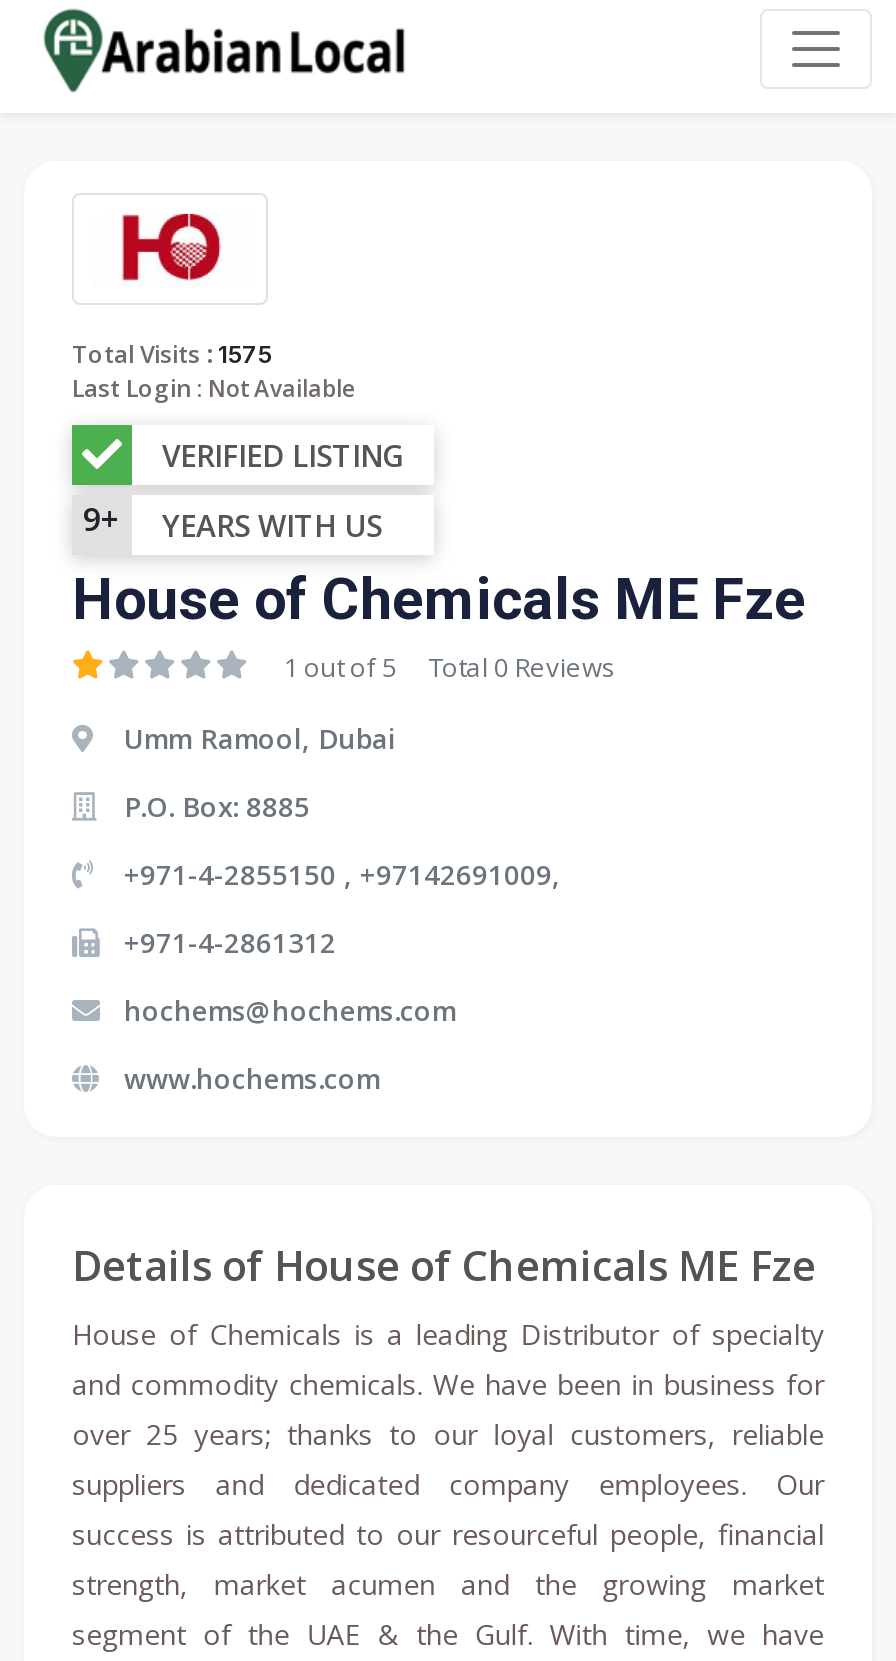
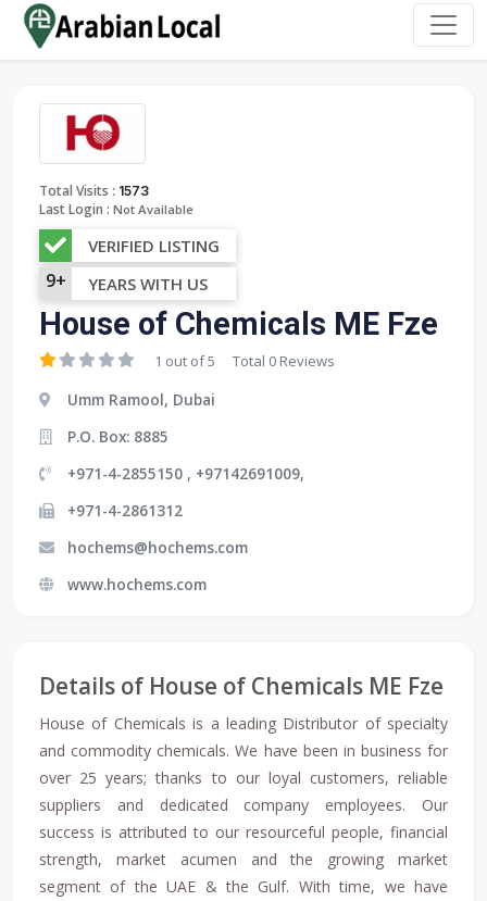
- Total Visits: 1575
+ Total Visits: 1573
